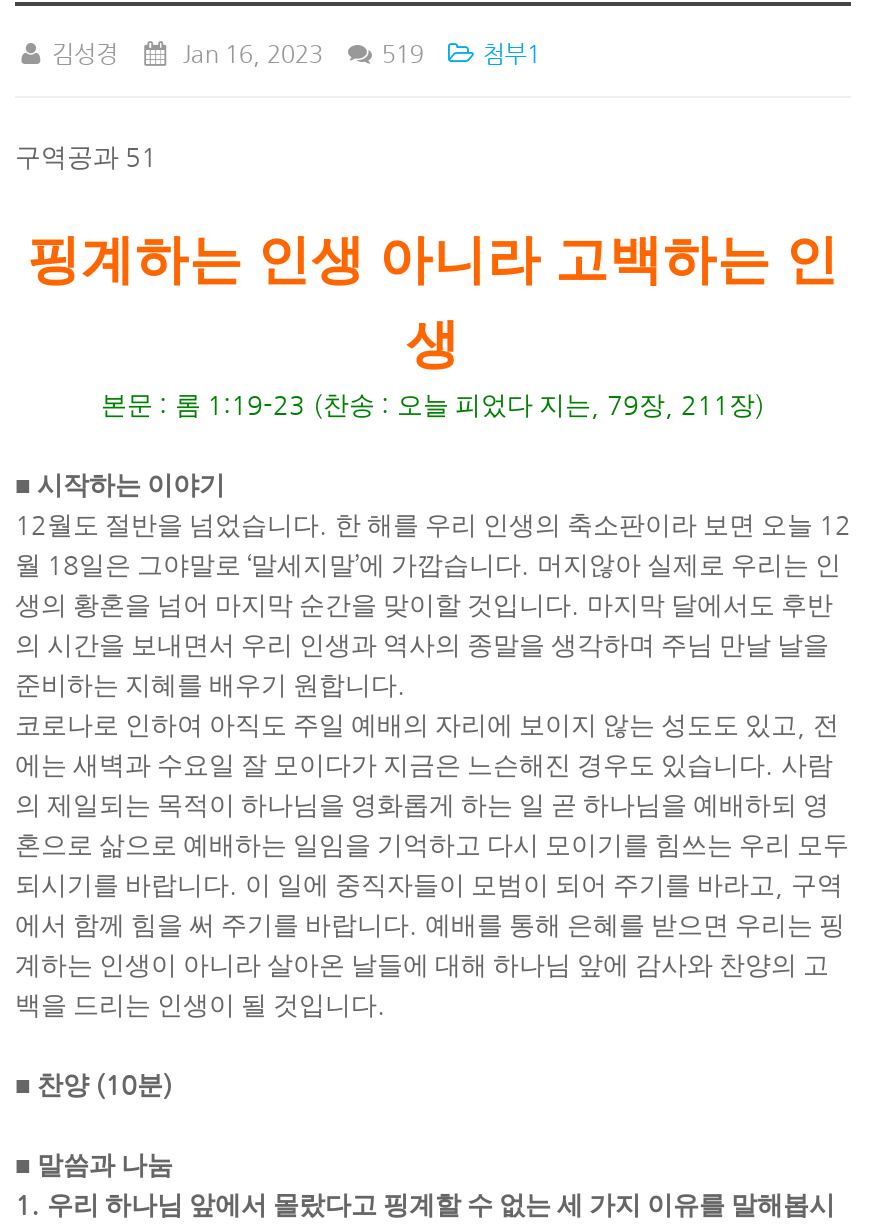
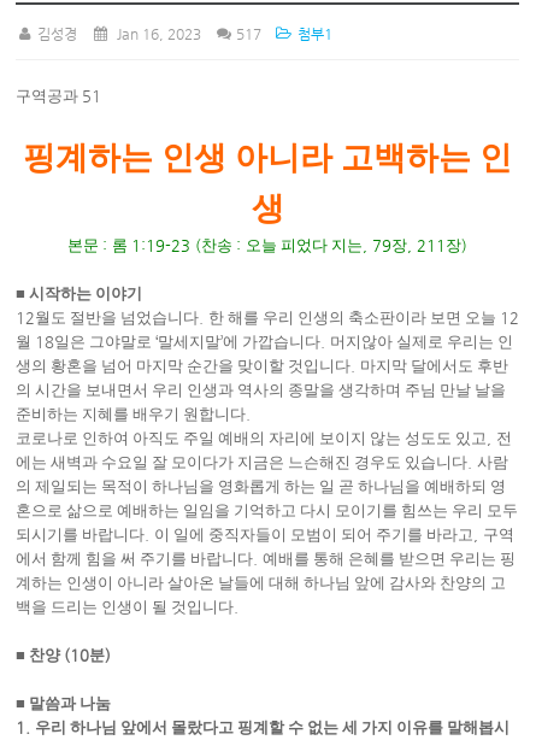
- Jan 16, 2023 519 첨부1
+ Jan 16, 2023 517 첨부1
